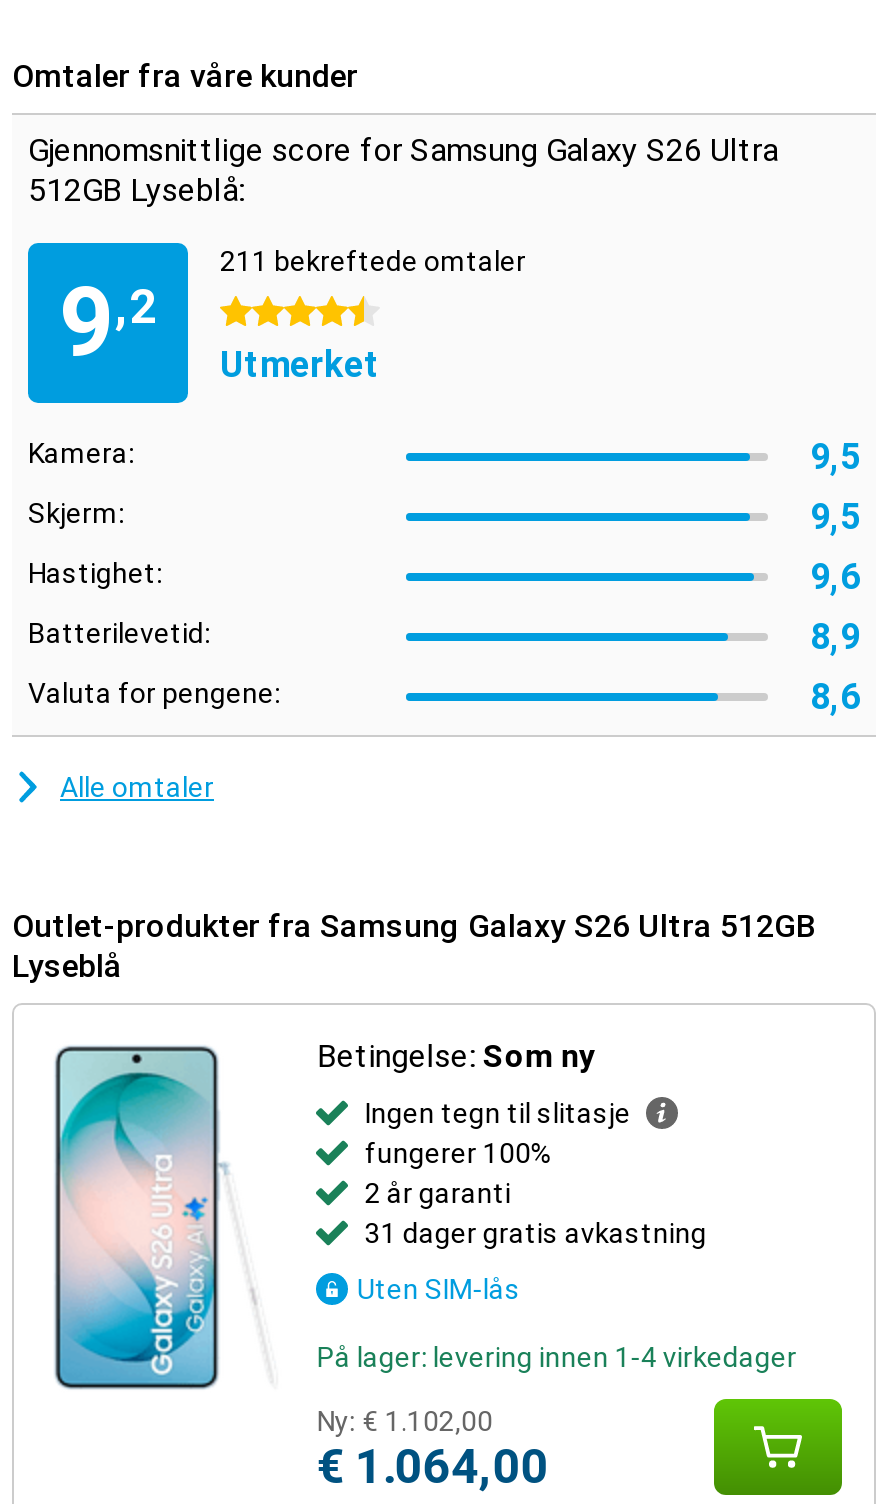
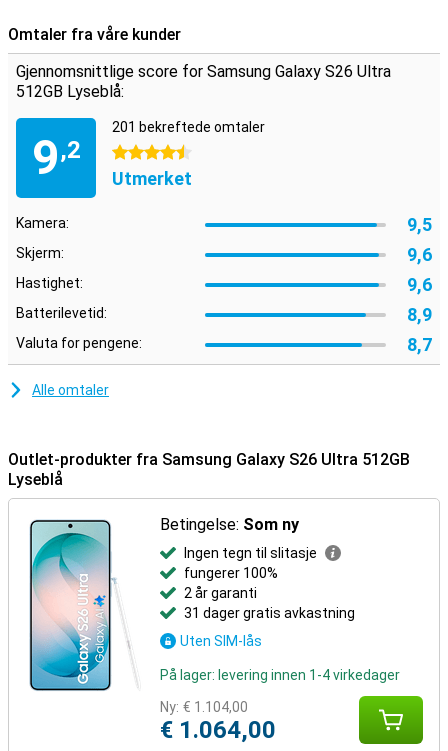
- 211 bekreftede omtaler
+ 201 bekreftede omtaler

- 9,5
+ 9,6

- 8,6
+ 8,7

- Ny: € 1.102,00
+ Ny: € 1.104,00
